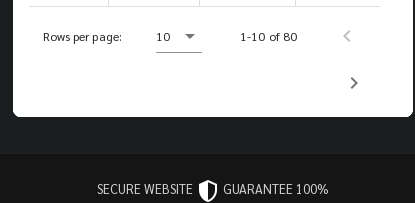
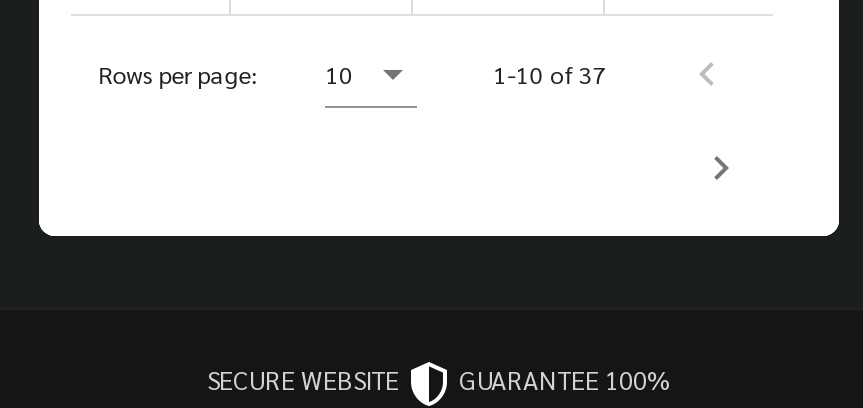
- 1-10 of 80
+ 1-10 of 37
